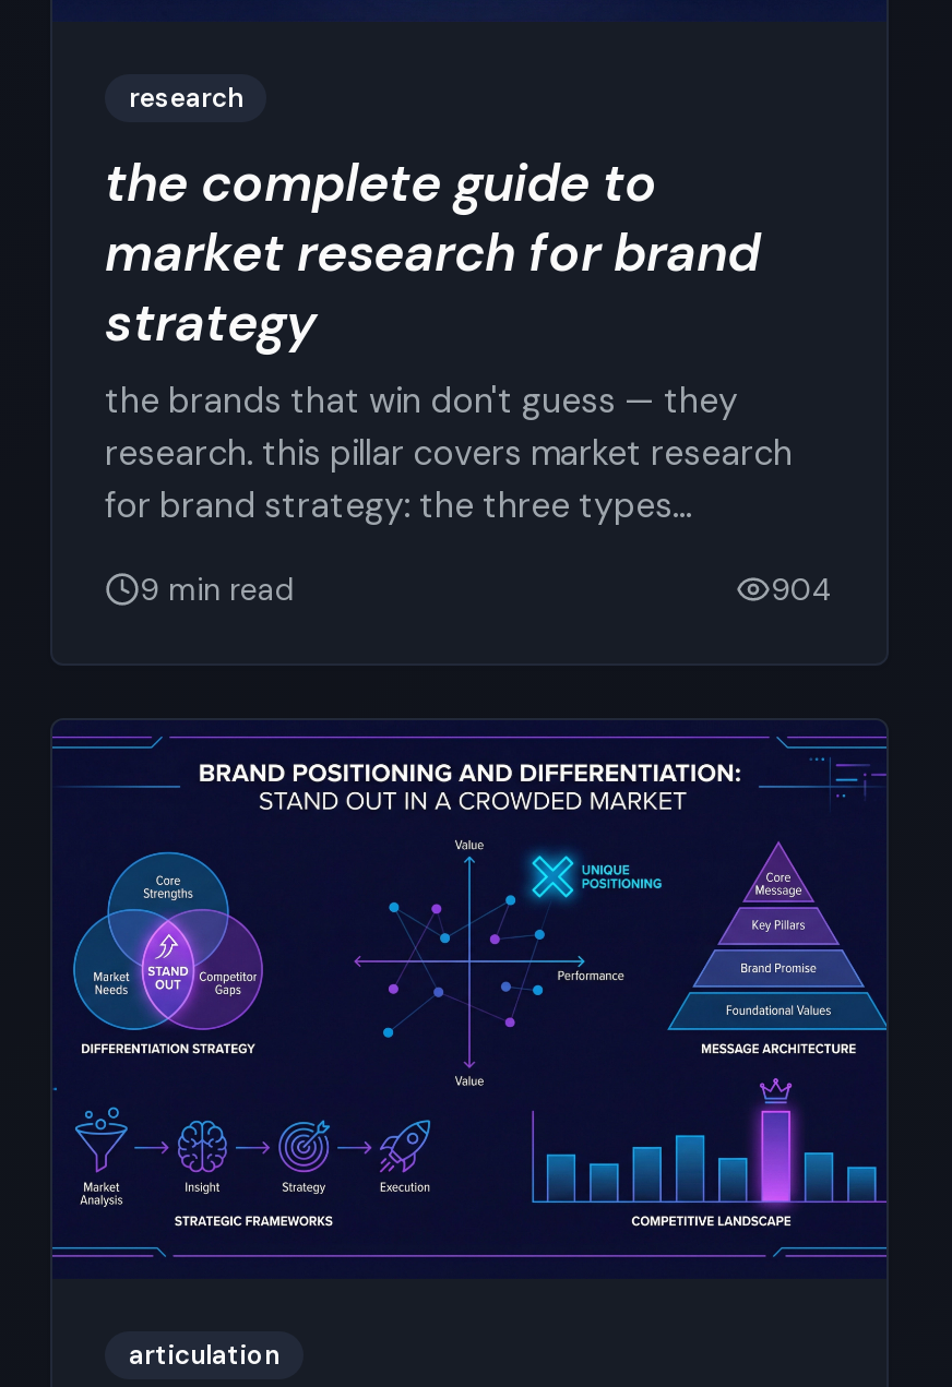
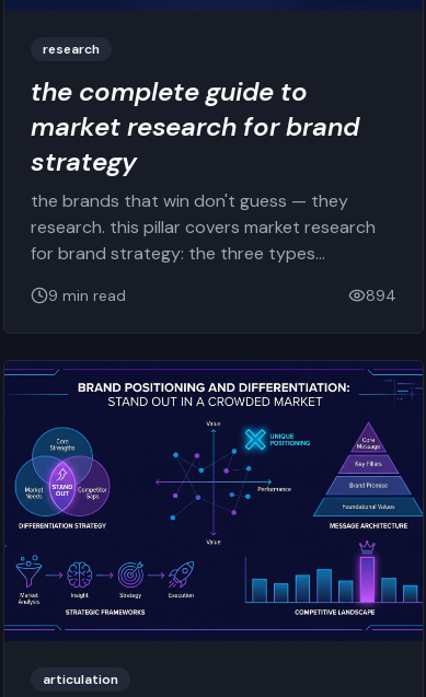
- 904
+ 894
